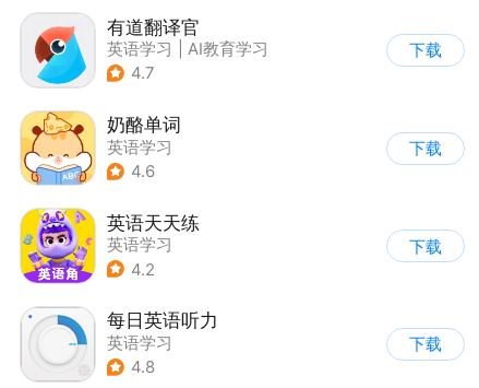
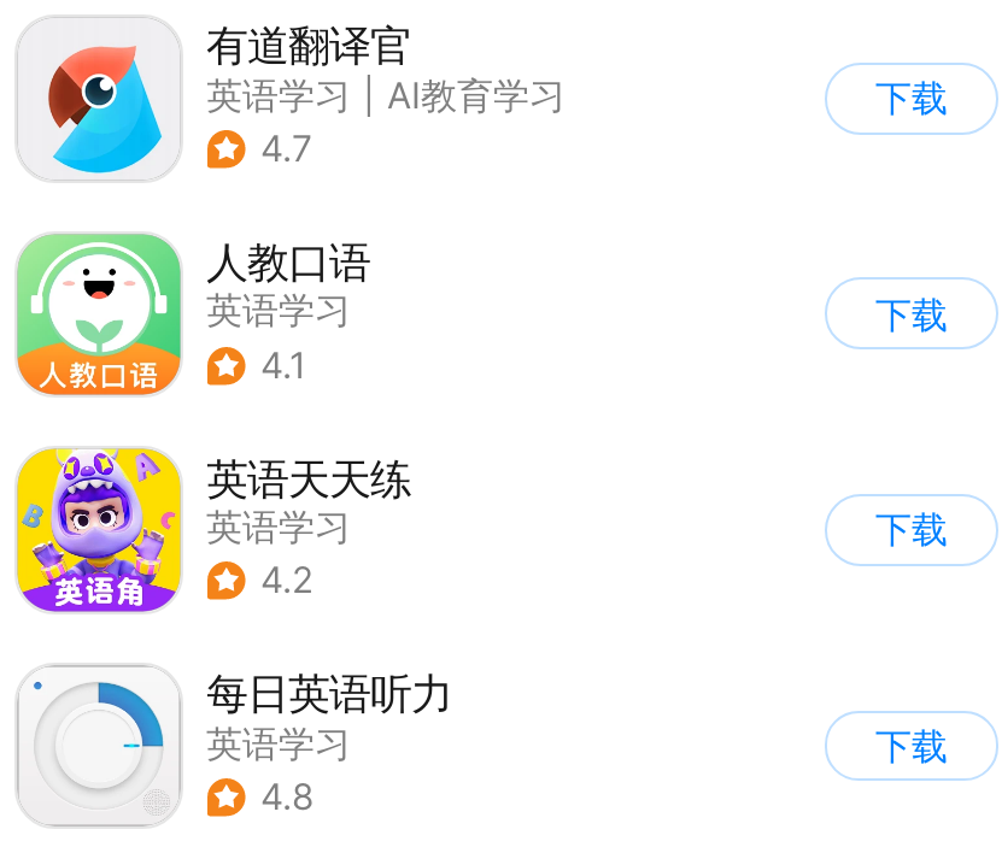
- [image]
- 奶酪单词
+ [image]
+ 人教口语

- 4.6
+ 4.1
